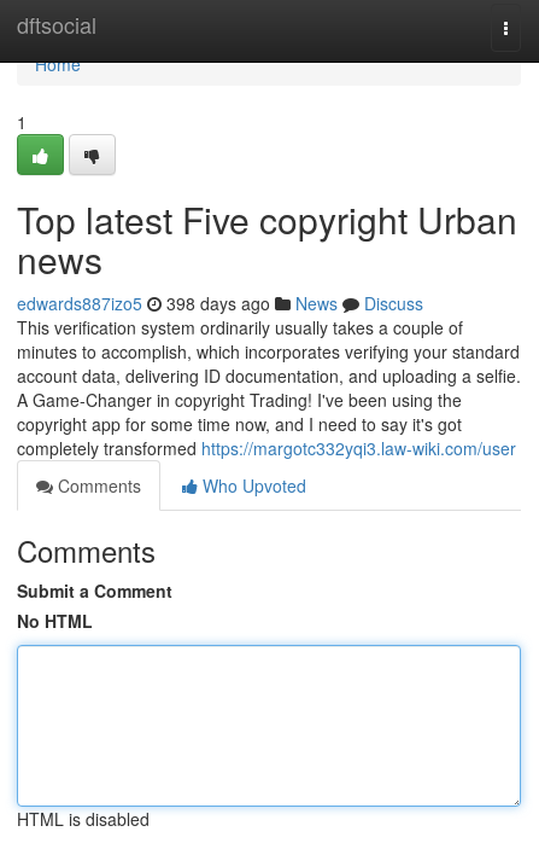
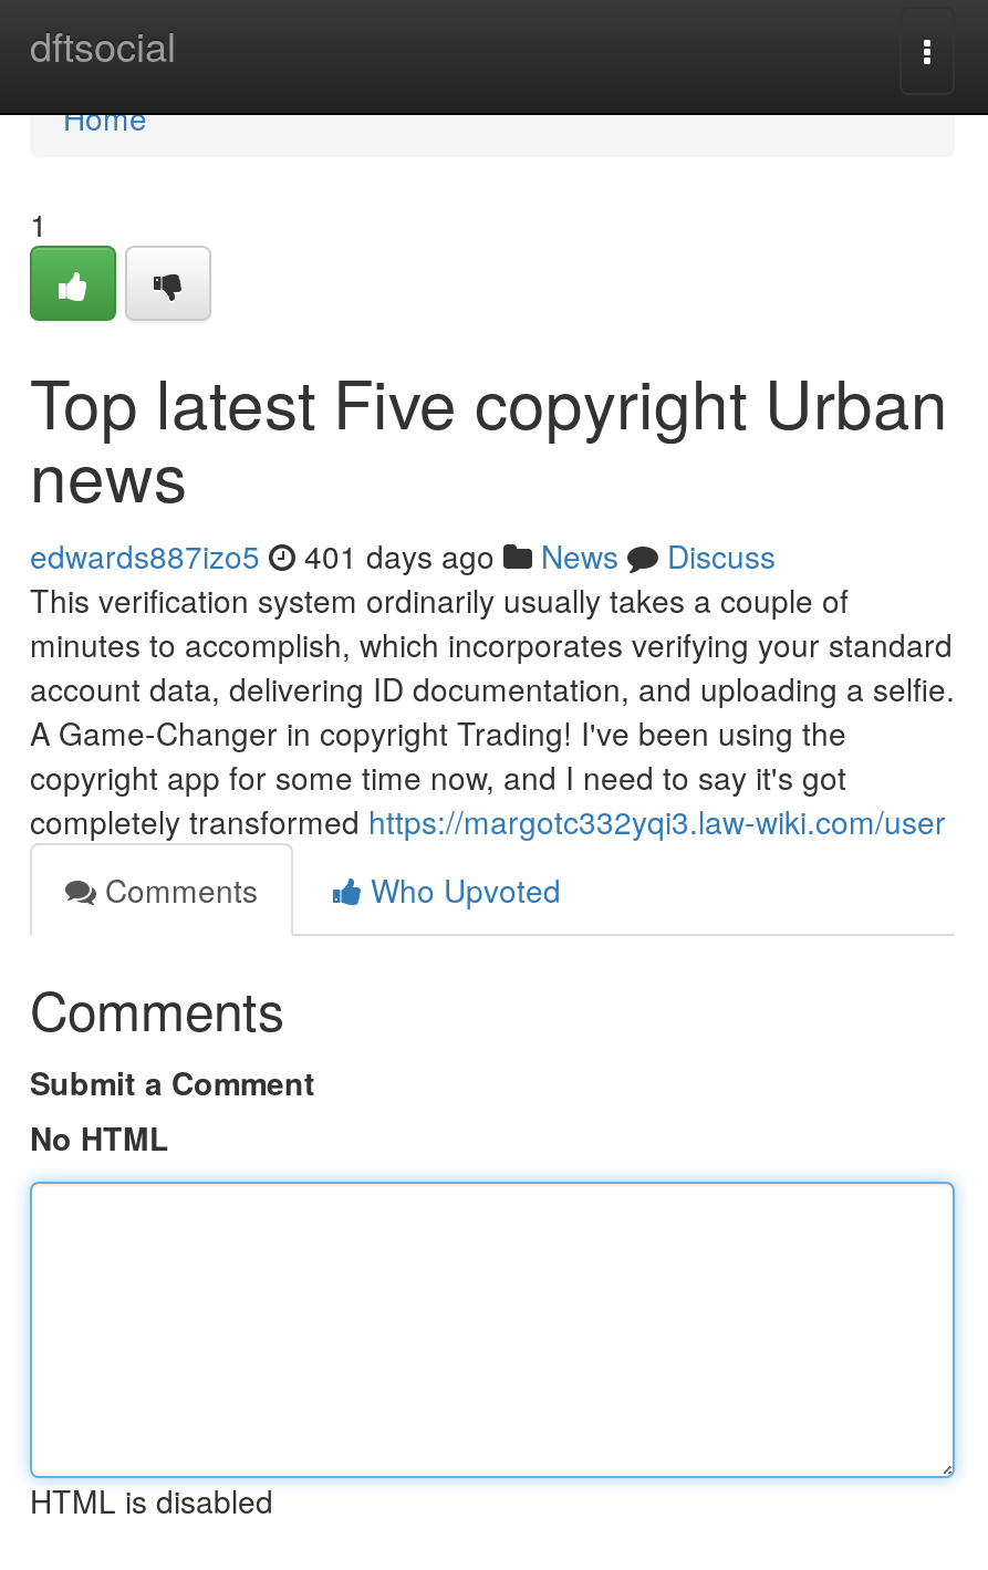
- edwards887izo5 398 days ago News Discuss
+ edwards887izo5 401 days ago News Discuss
